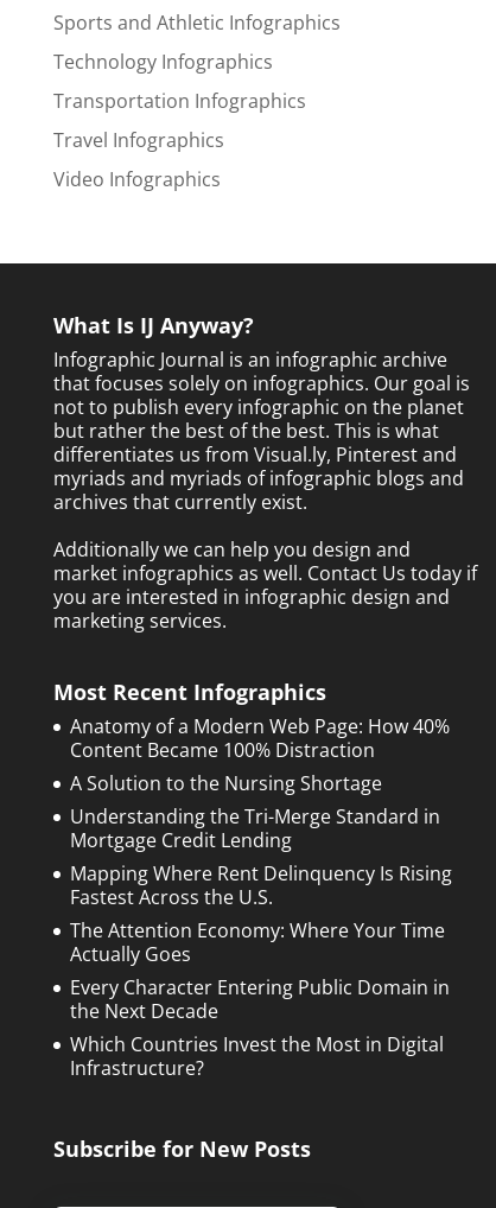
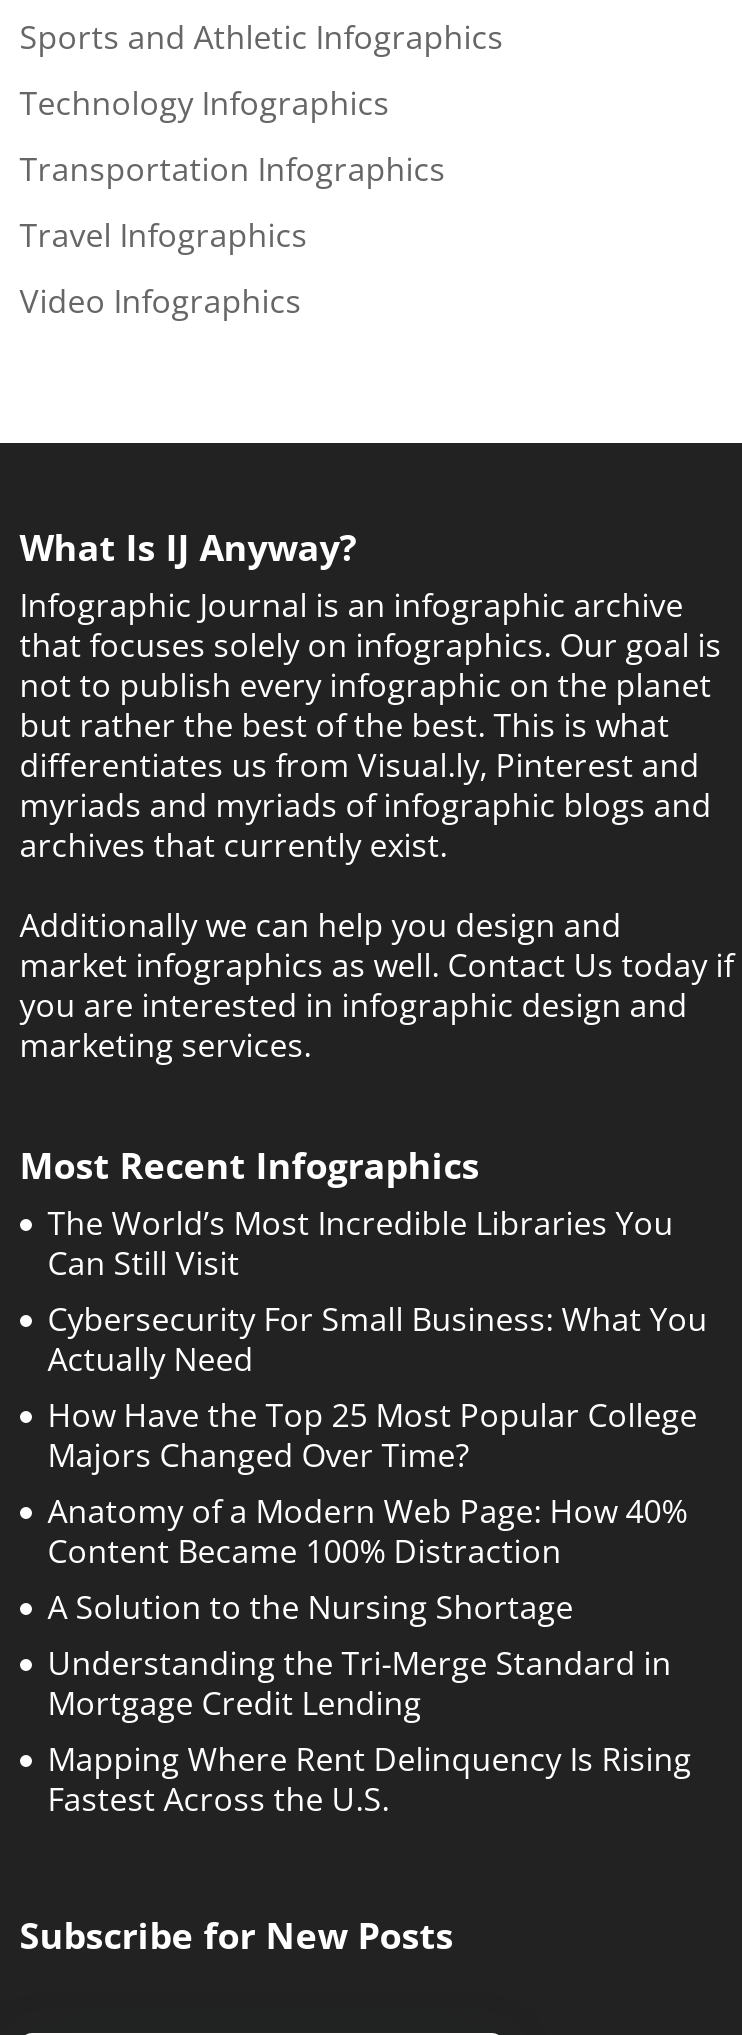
+ The World’s Most Incredible Libraries You
+ Can Still Visit
+ Cybersecurity For Small Business: What You
+ Actually Need
+ How Have the Top 25 Most Popular College
+ Majors Changed Over Time?

moved down: Anatomy of a Modern Web Page: How 40% | Content Became 100% Distraction | A Solution to the Nursing Shortage | Understanding the Tri-Merge Standard in | Mortgage Credit Lending | Mapping Where Rent Delinquency Is Rising | Fastest Across the U.S.

- The Attention Economy: Where Your Time
- Actually Goes
- Every Character Entering Public Domain in
- the Next Decade
- Which Countries Invest the Most in Digital
- Infrastructure?
